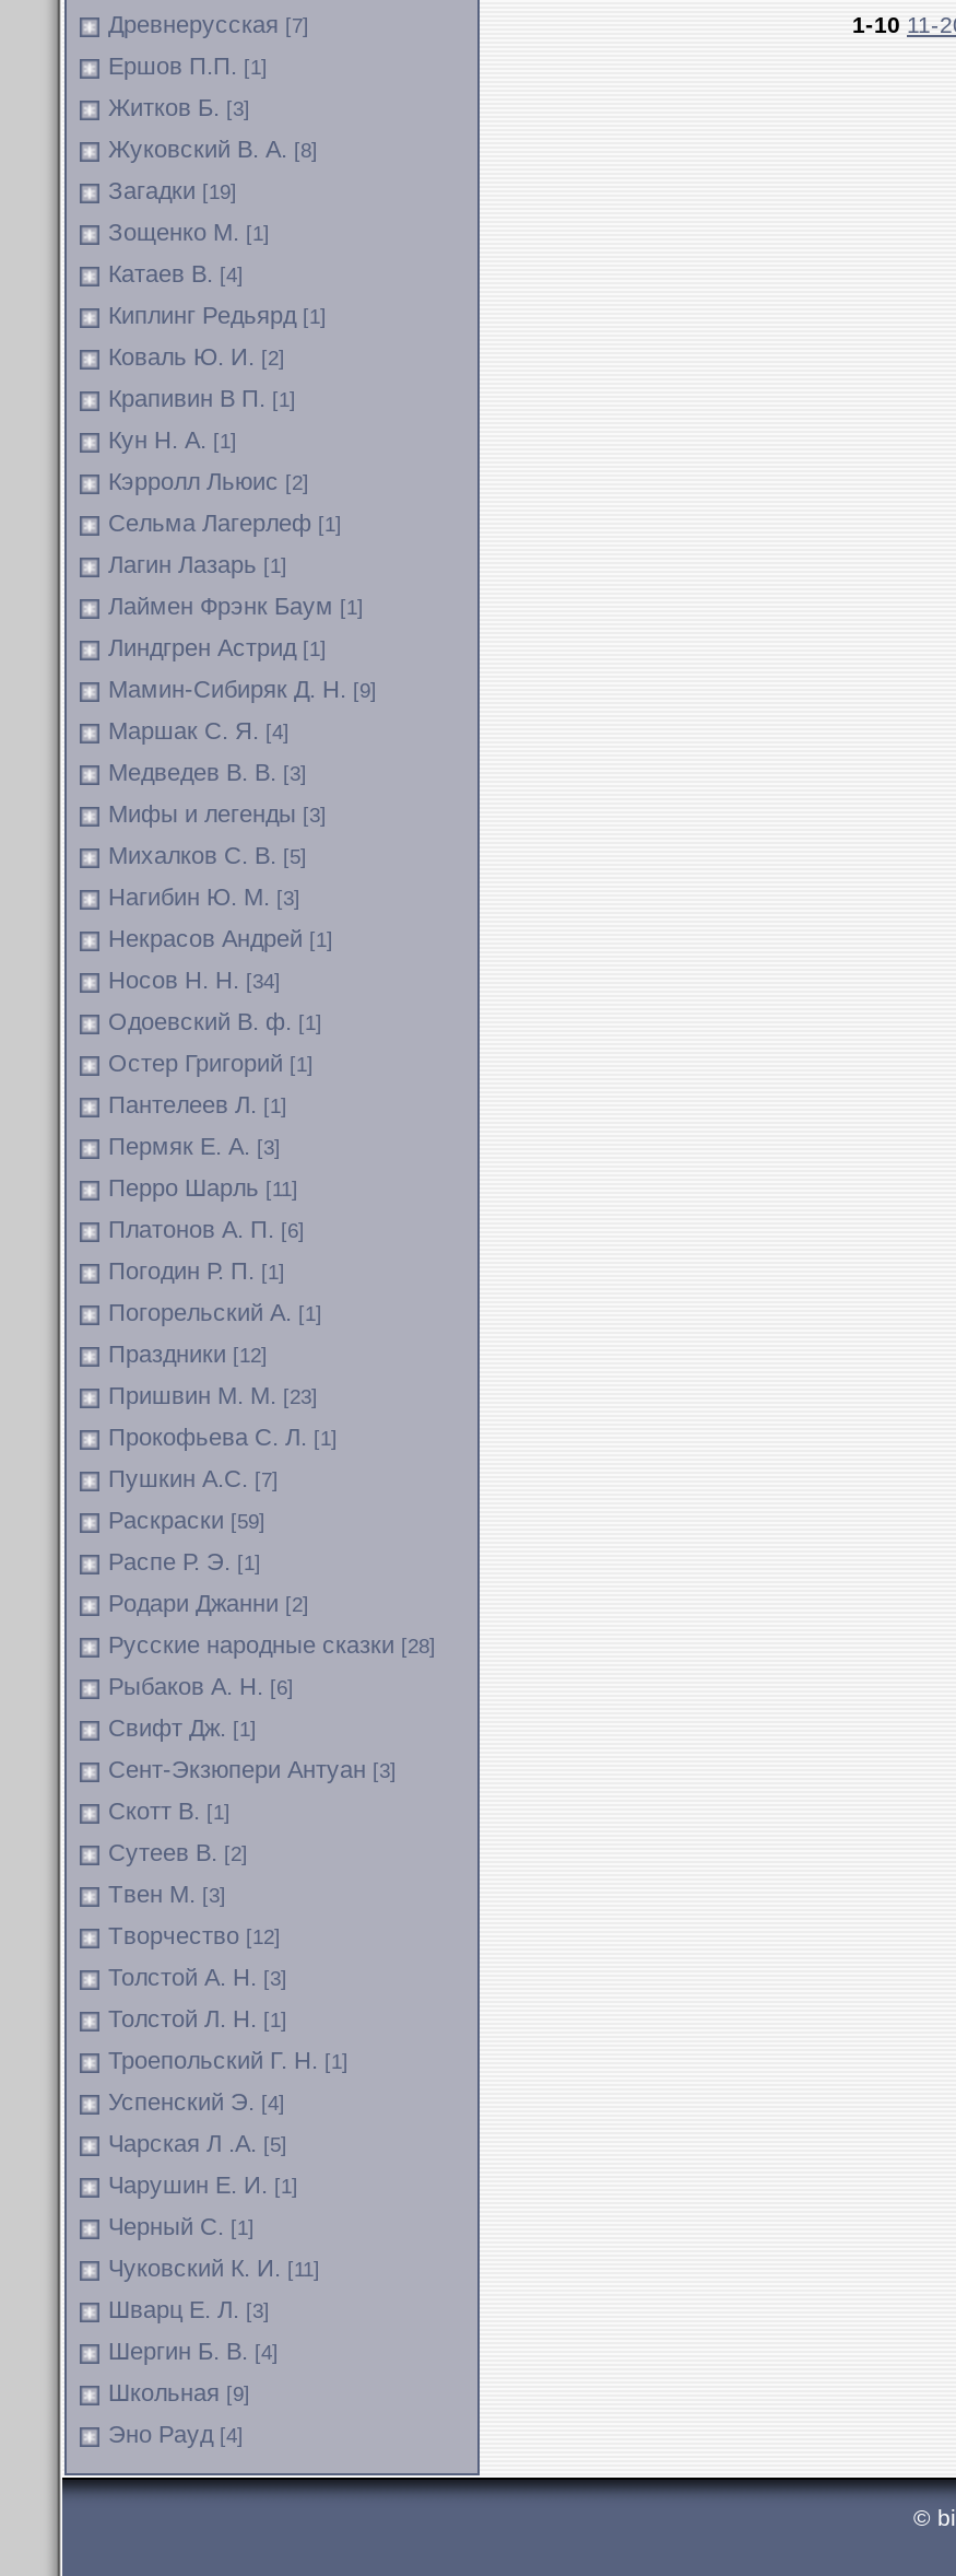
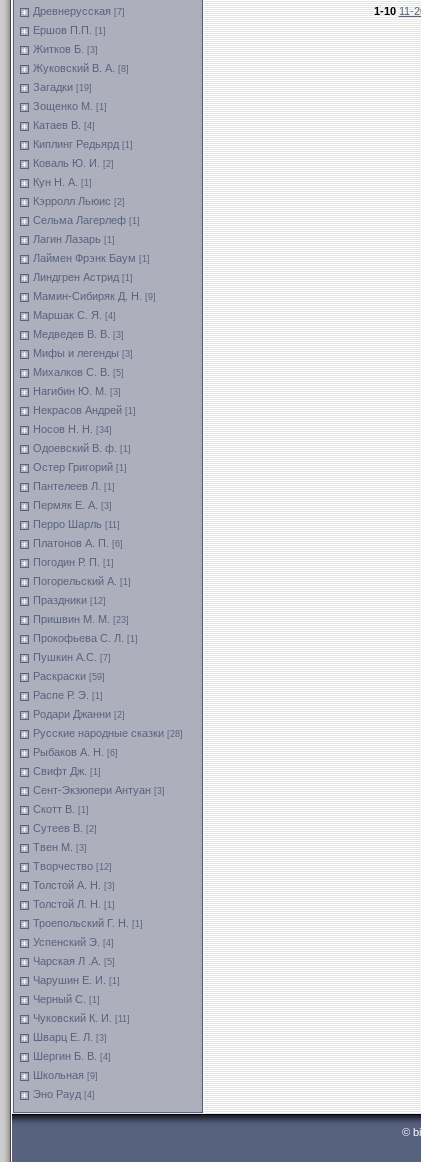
- Крапивин В П. [1]
